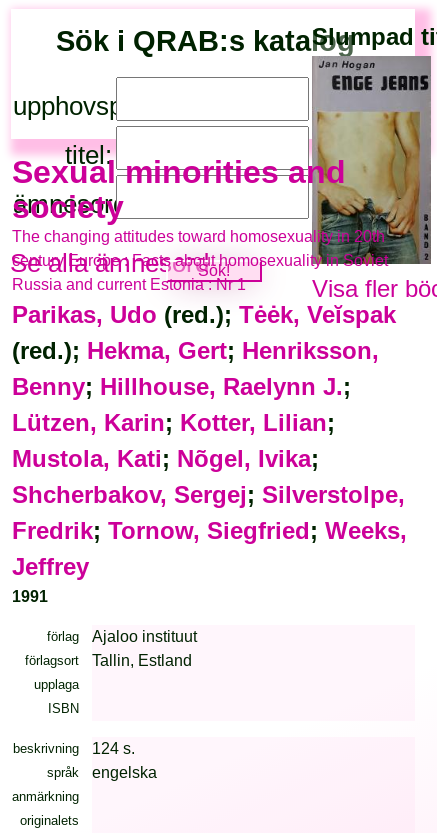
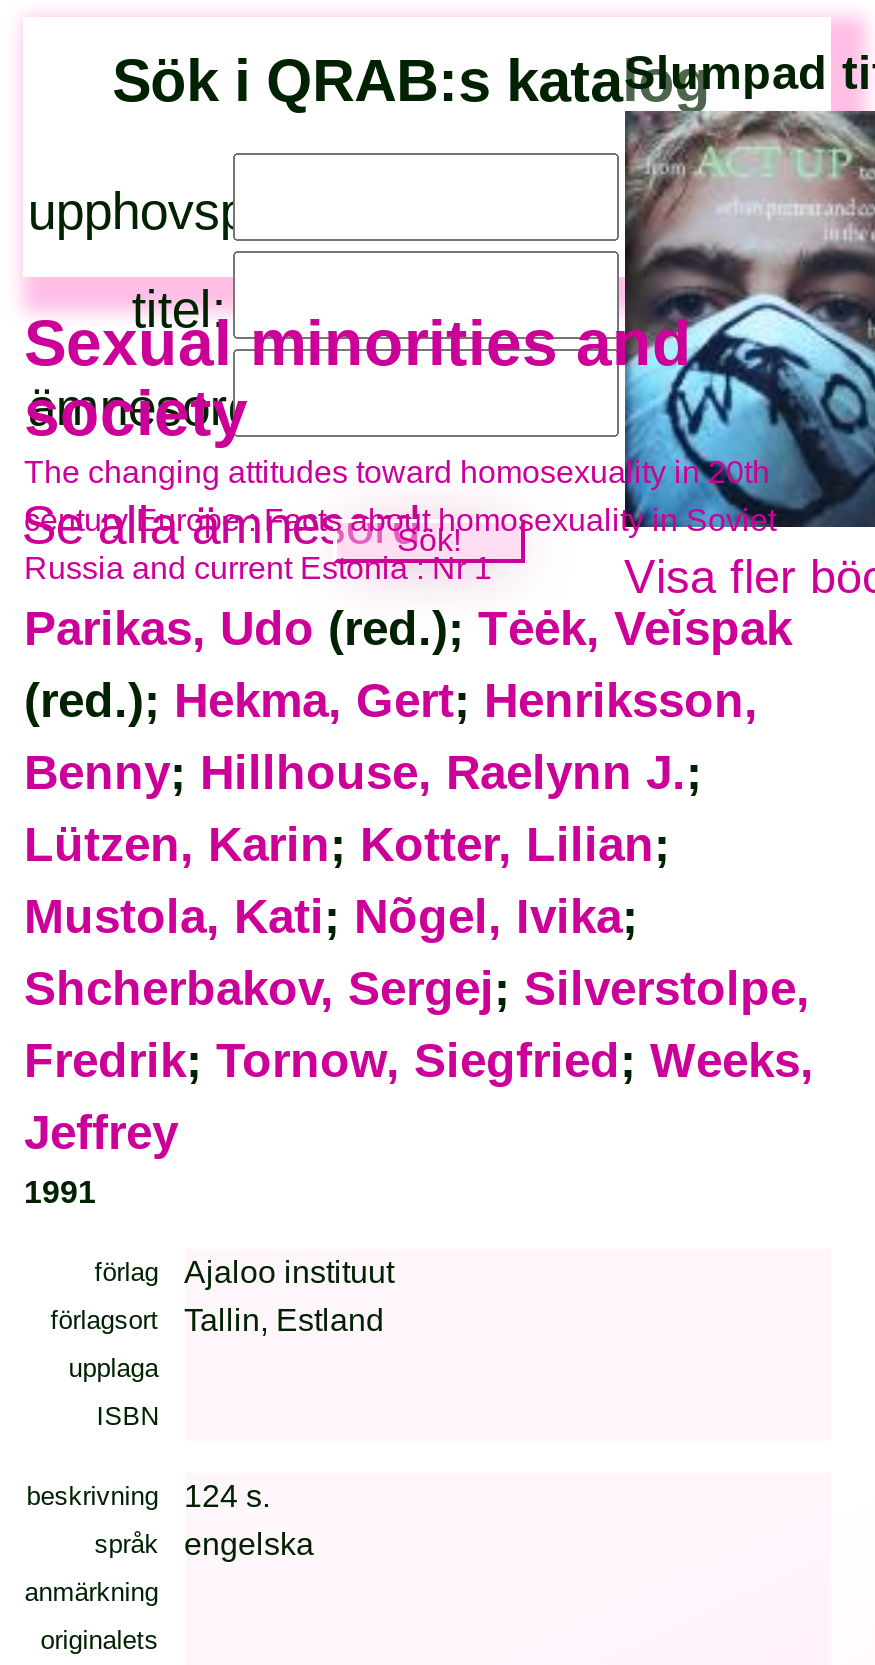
- [image]
+ [image]
